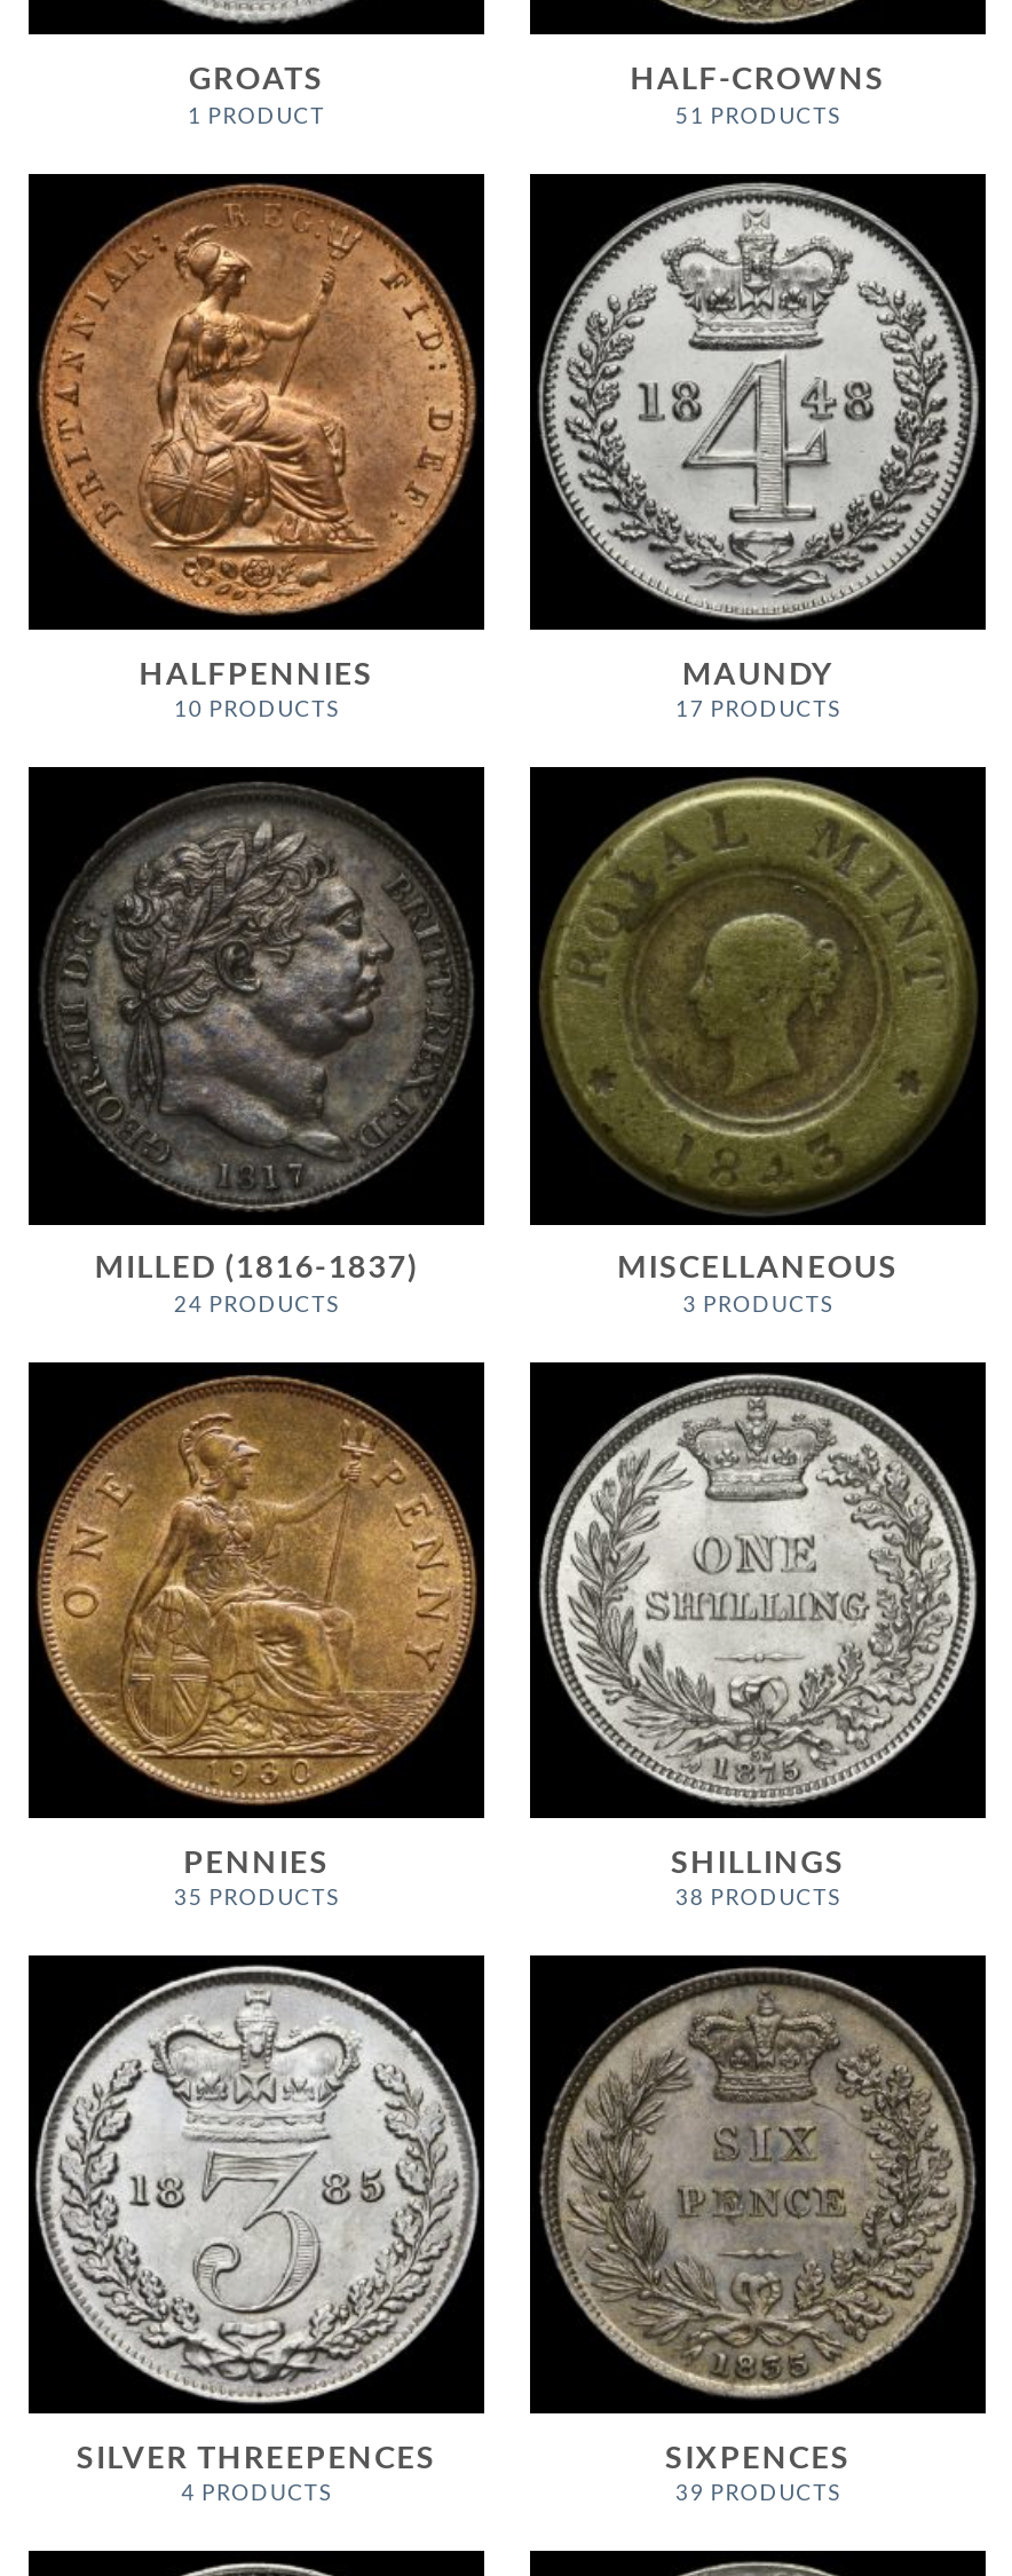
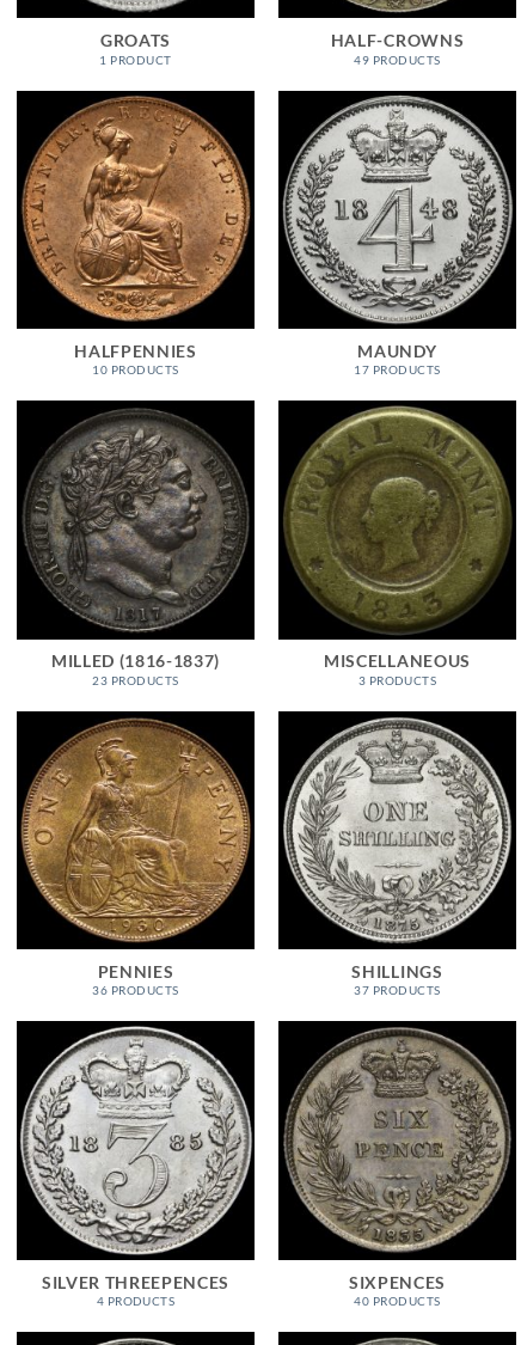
- 51 PRODUCTS
+ 49 PRODUCTS

- 24 PRODUCTS
+ 23 PRODUCTS

- 35 PRODUCTS
+ 36 PRODUCTS

- 38 PRODUCTS
+ 37 PRODUCTS

- 39 PRODUCTS
+ 40 PRODUCTS
